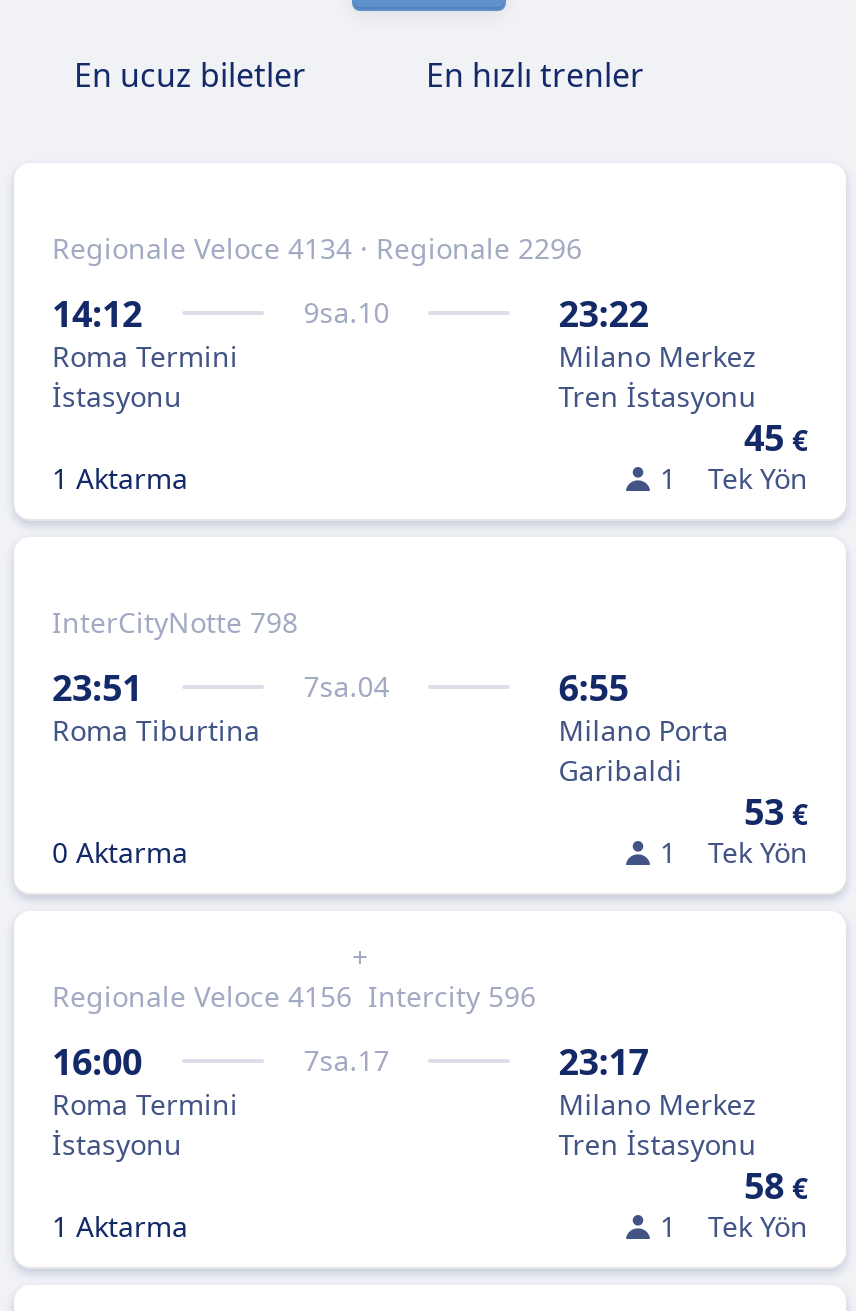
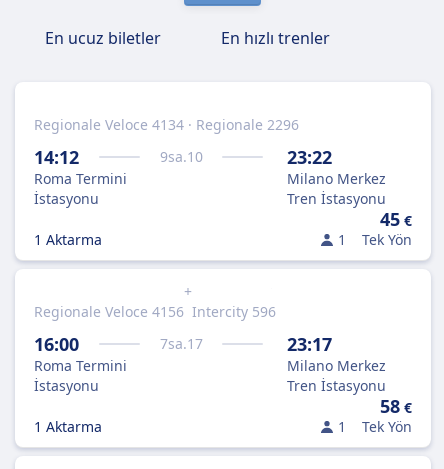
- InterCityNotte 798
- 23:51
- 7sa.04
- Roma Tiburtina

- 6:55
- Milano Porta
- Garibaldi
- 53 €
- 1
- Tek Yön
- 0 Aktarma
